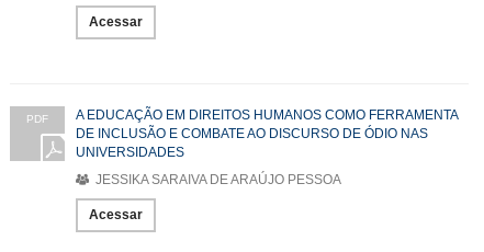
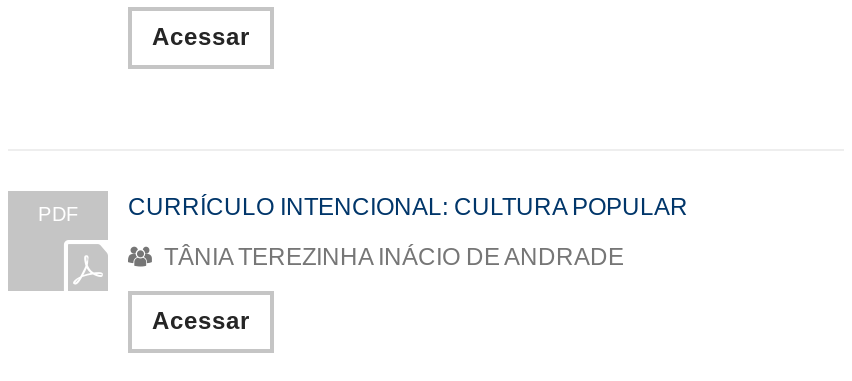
- A EDUCAÇÃO EM DIREITOS HUMANOS COMO FERRAMENTA
- DE INCLUSÃO E COMBATE AO DISCURSO DE ÓDIO NAS
- UNIVERSIDADES
+ CURRÍCULO INTENCIONAL: CULTURA POPULAR

- JESSIKA SARAIVA DE ARAÚJO PESSOA
+ TÂNIA TEREZINHA INÁCIO DE ANDRADE
